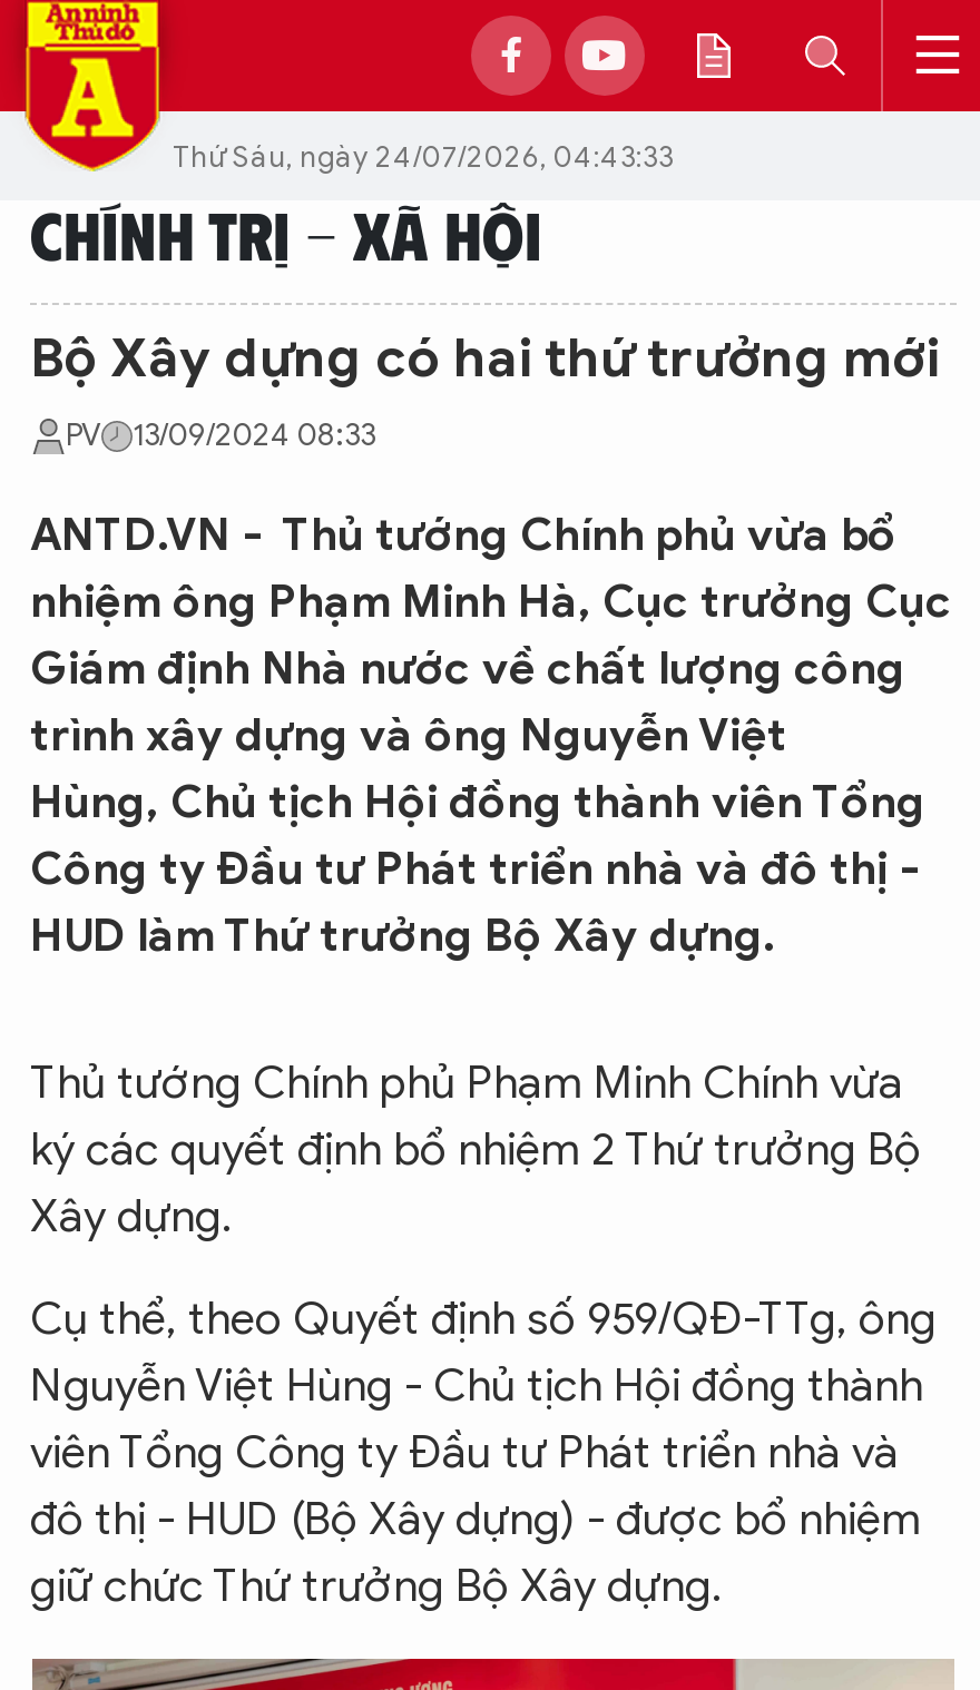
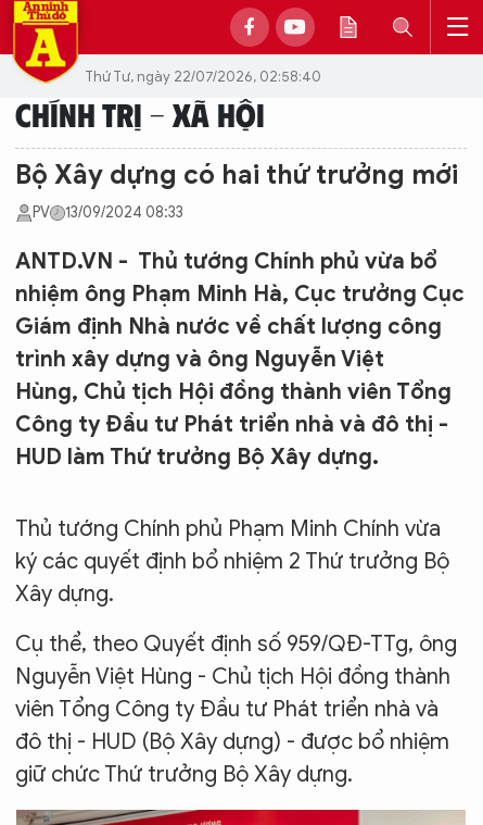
- Thứ Sáu, ngày 24/07/2026, 04:43:33
+ Thứ Tư, ngày 22/07/2026, 02:58:40
